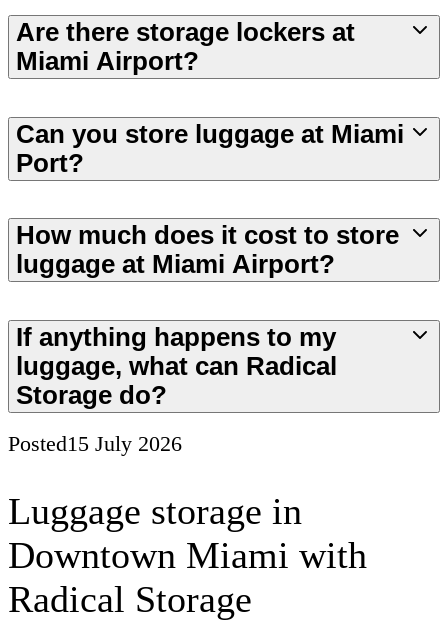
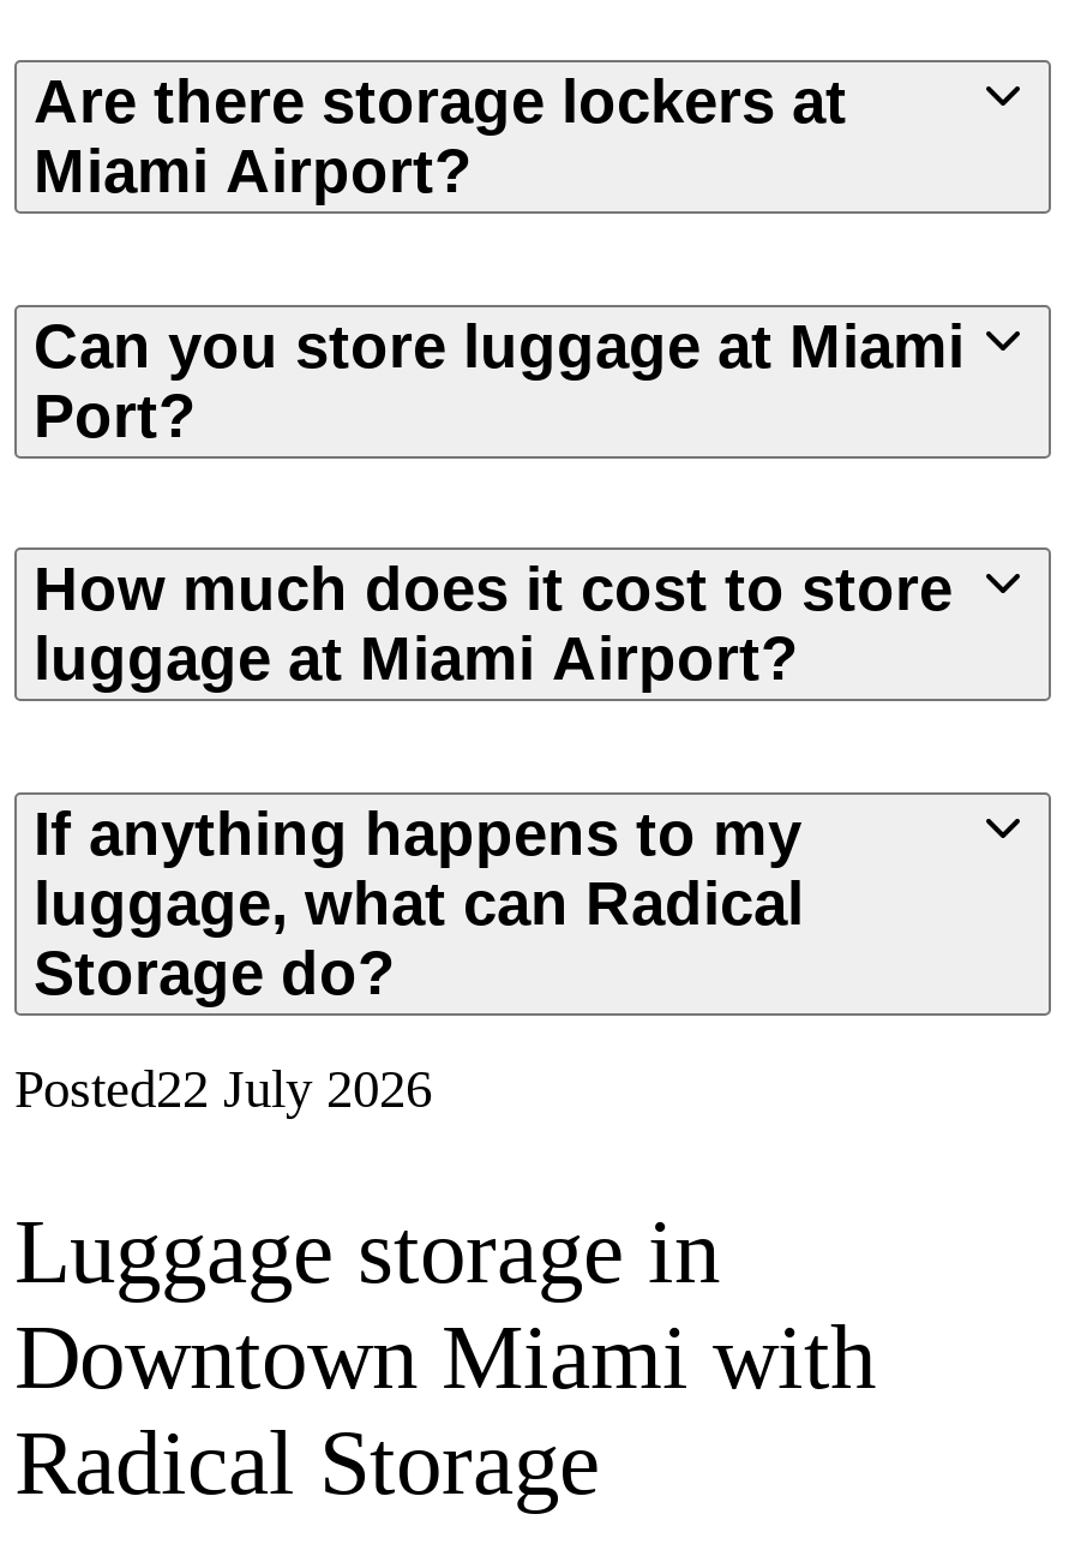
- Posted15 July 2026
+ Posted22 July 2026
